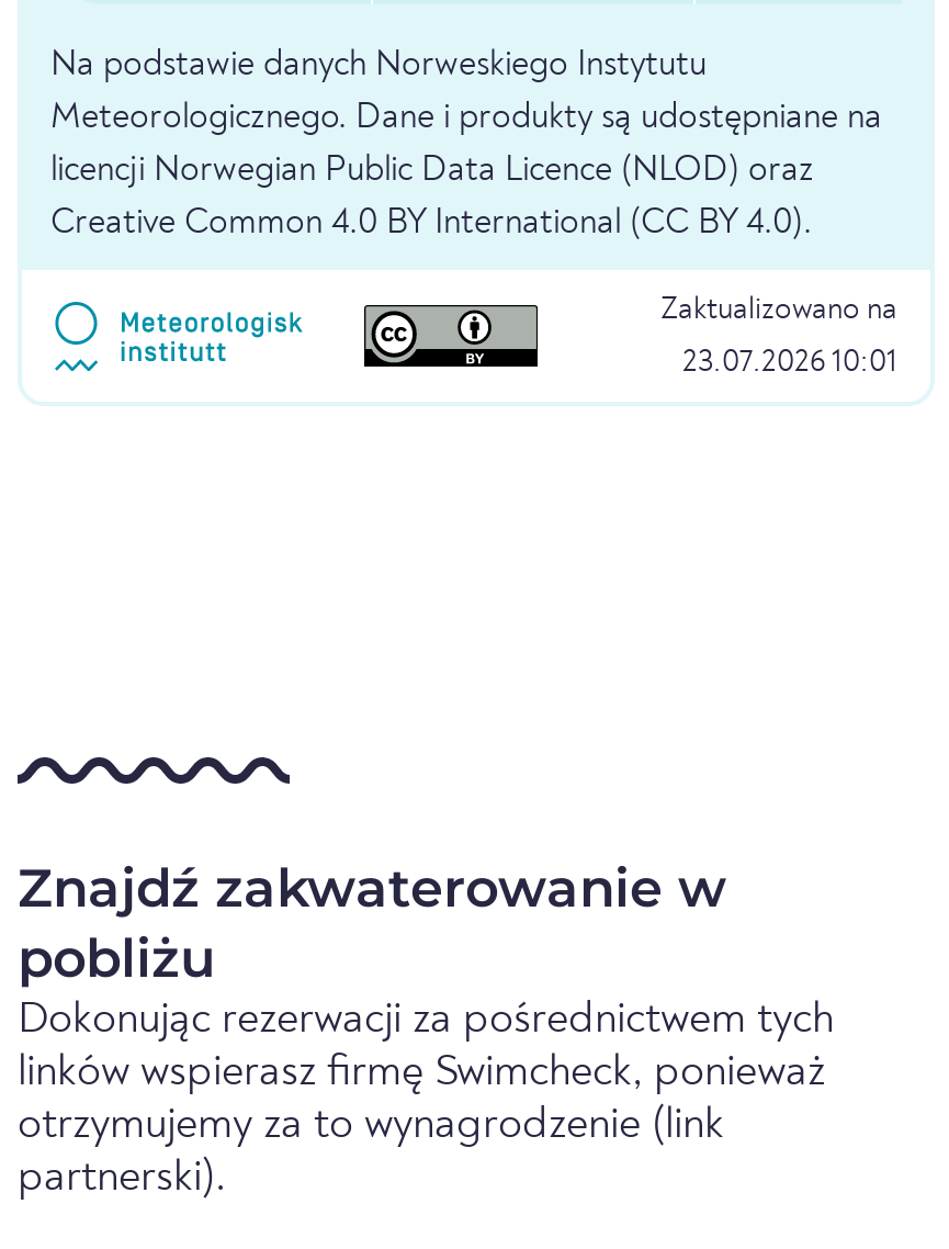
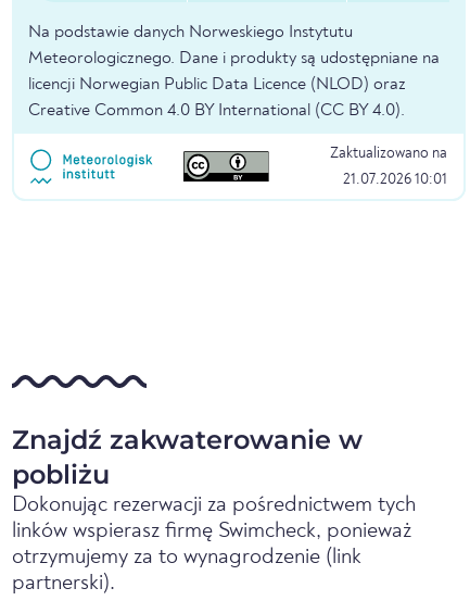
- 23.07.2026 10:01
+ 21.07.2026 10:01
